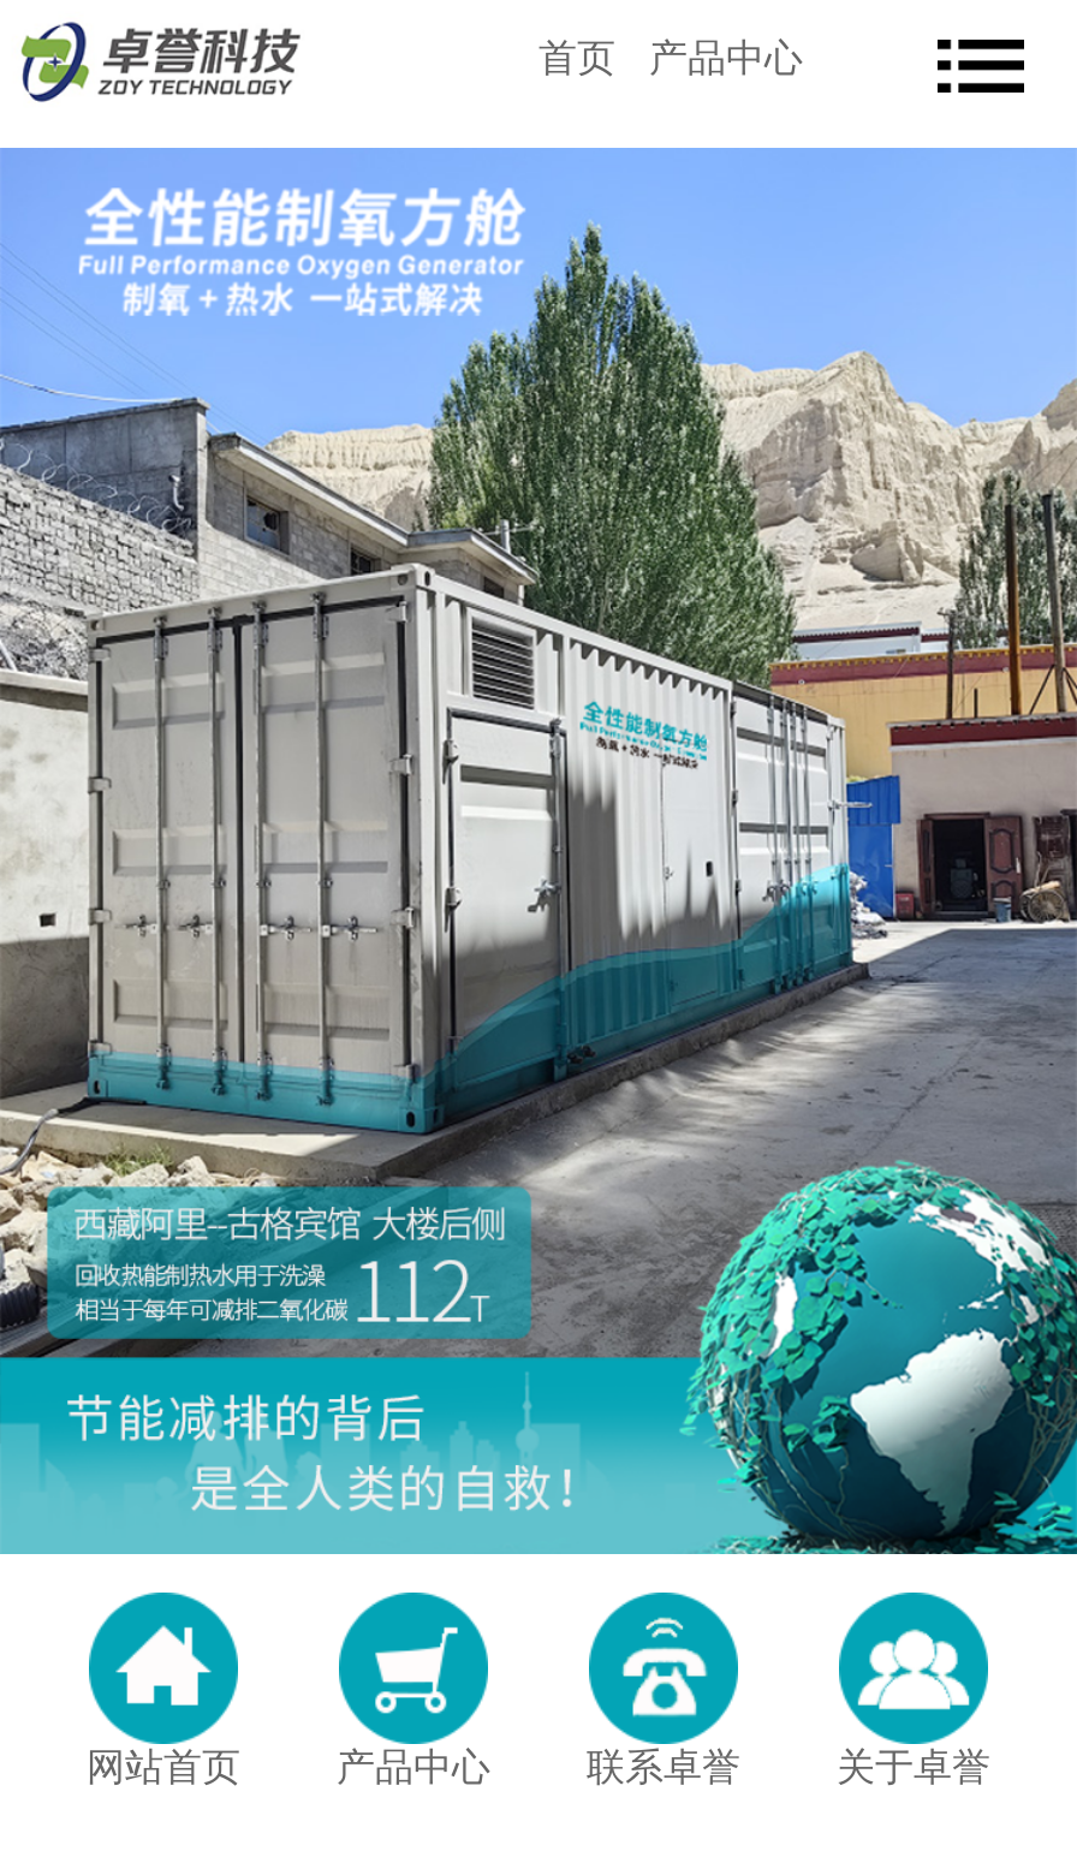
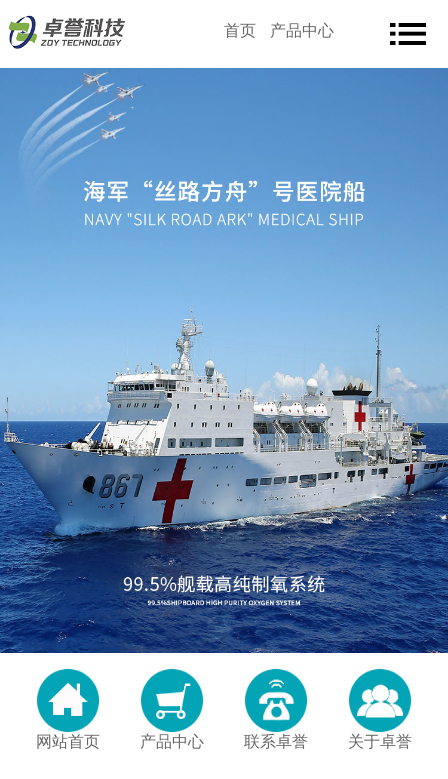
- [image]
+ [image]
